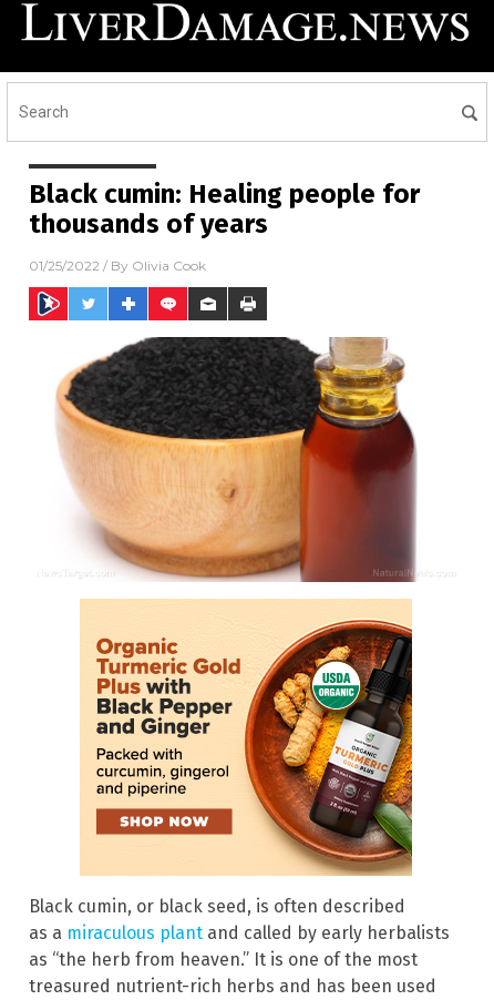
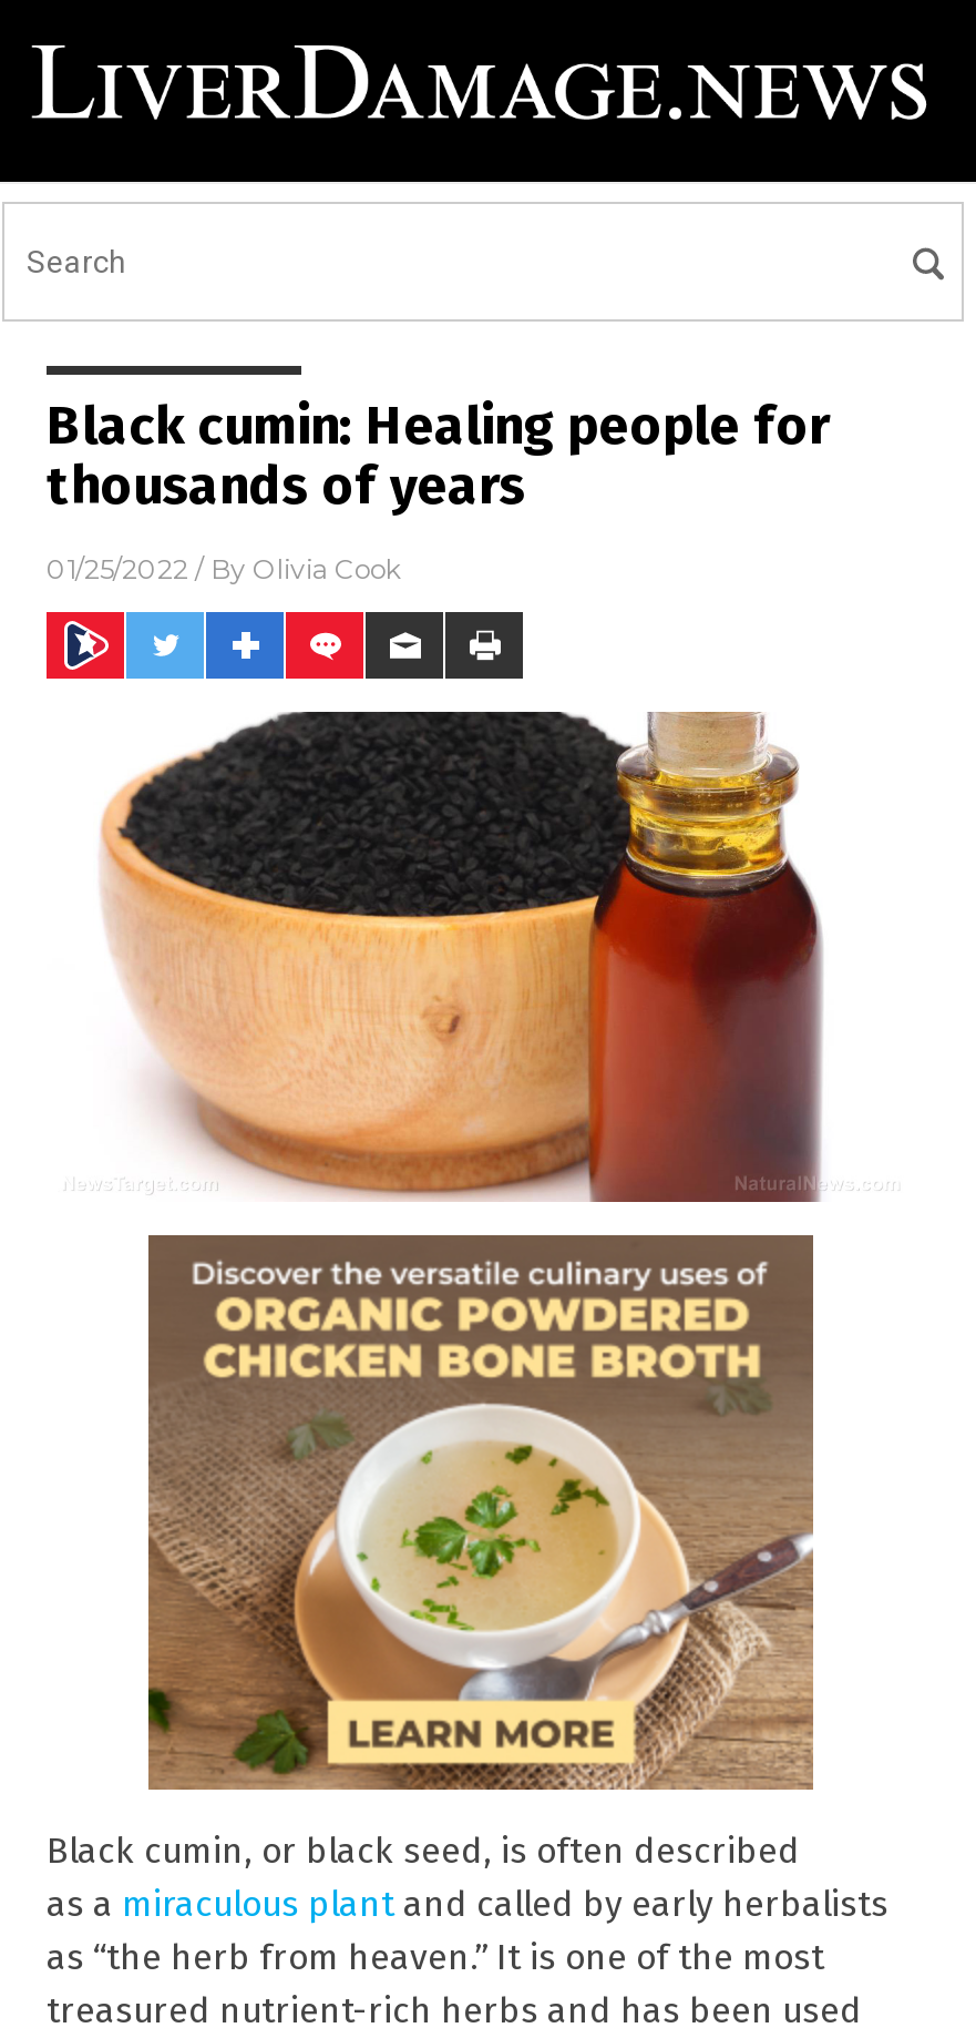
- [image]
+ [image]
